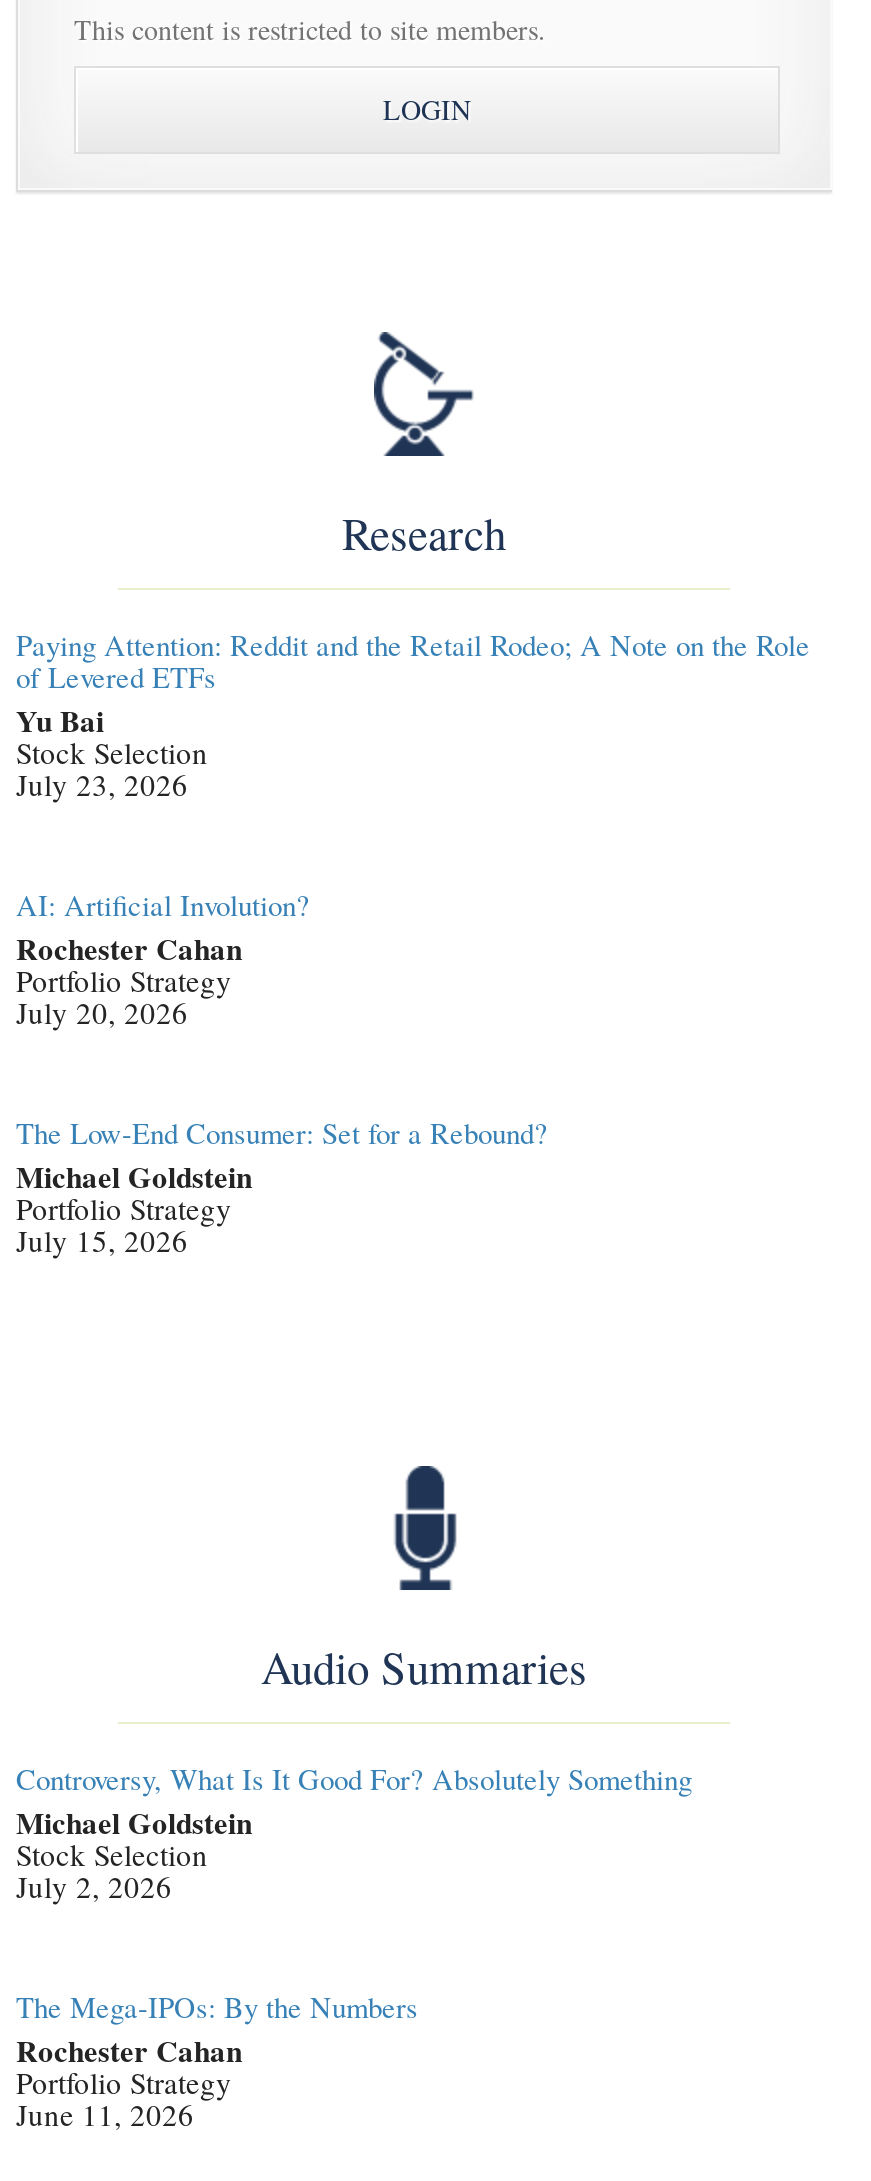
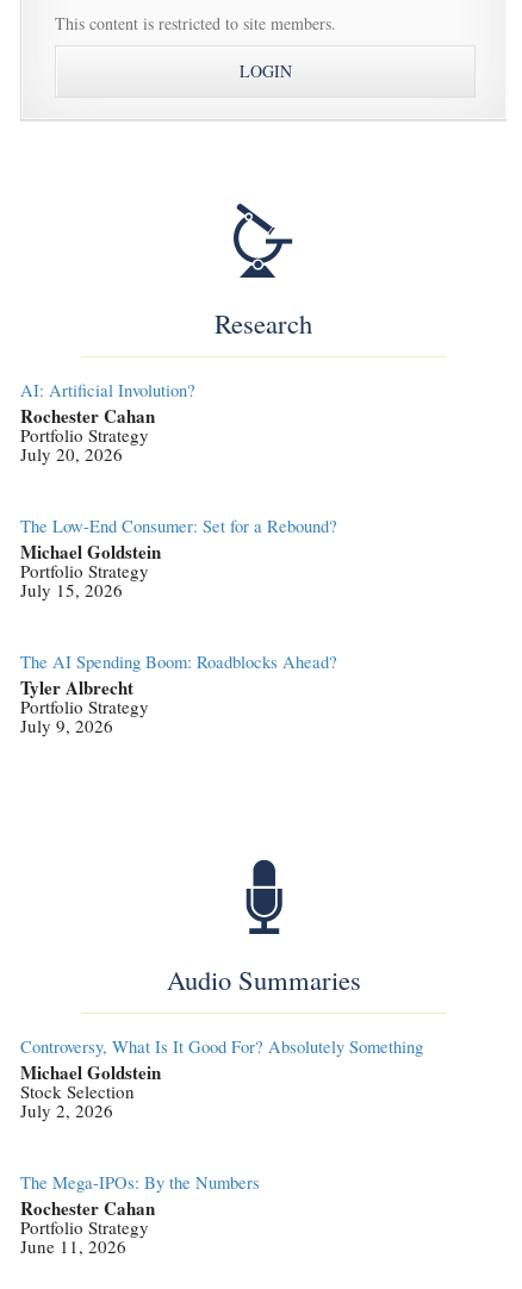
- Paying Attention: Reddit and the Retail Rodeo; A Note on the Role
- of Levered ETFs
- Yu Bai
- Stock Selection
- July 23, 2026

moved up: AI: Artificial Involution? | Rochester Cahan | Portfolio Strategy | July 20, 2026 | The Low-End Consumer: Set for a Rebound? | Michael Goldstein | Portfolio Strategy | July 15, 2026

+ The AI Spending Boom: Roadblocks Ahead?
+ Tyler Albrecht
+ Portfolio Strategy
+ July 9, 2026
